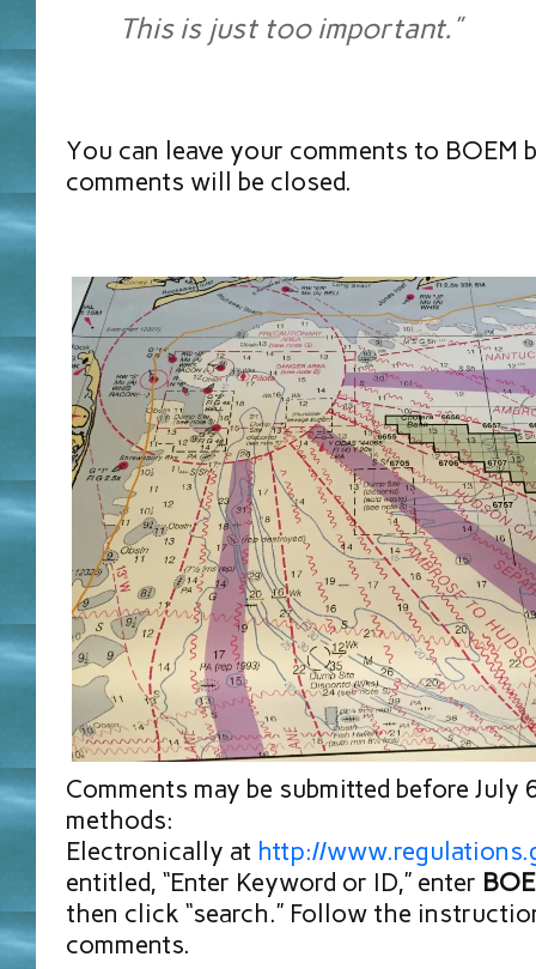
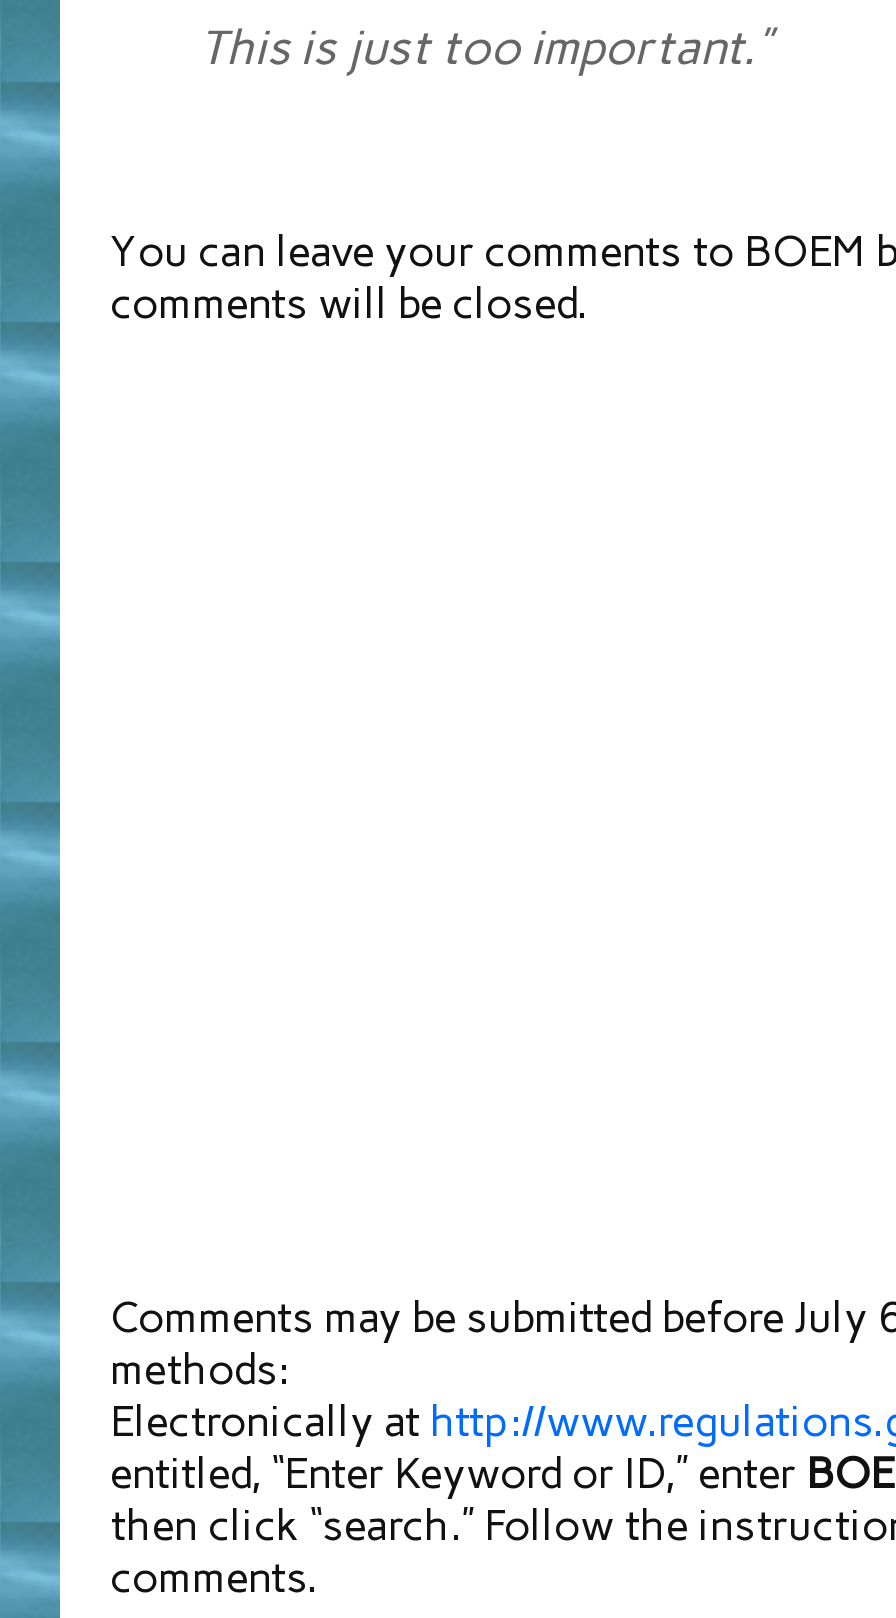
- [image]
